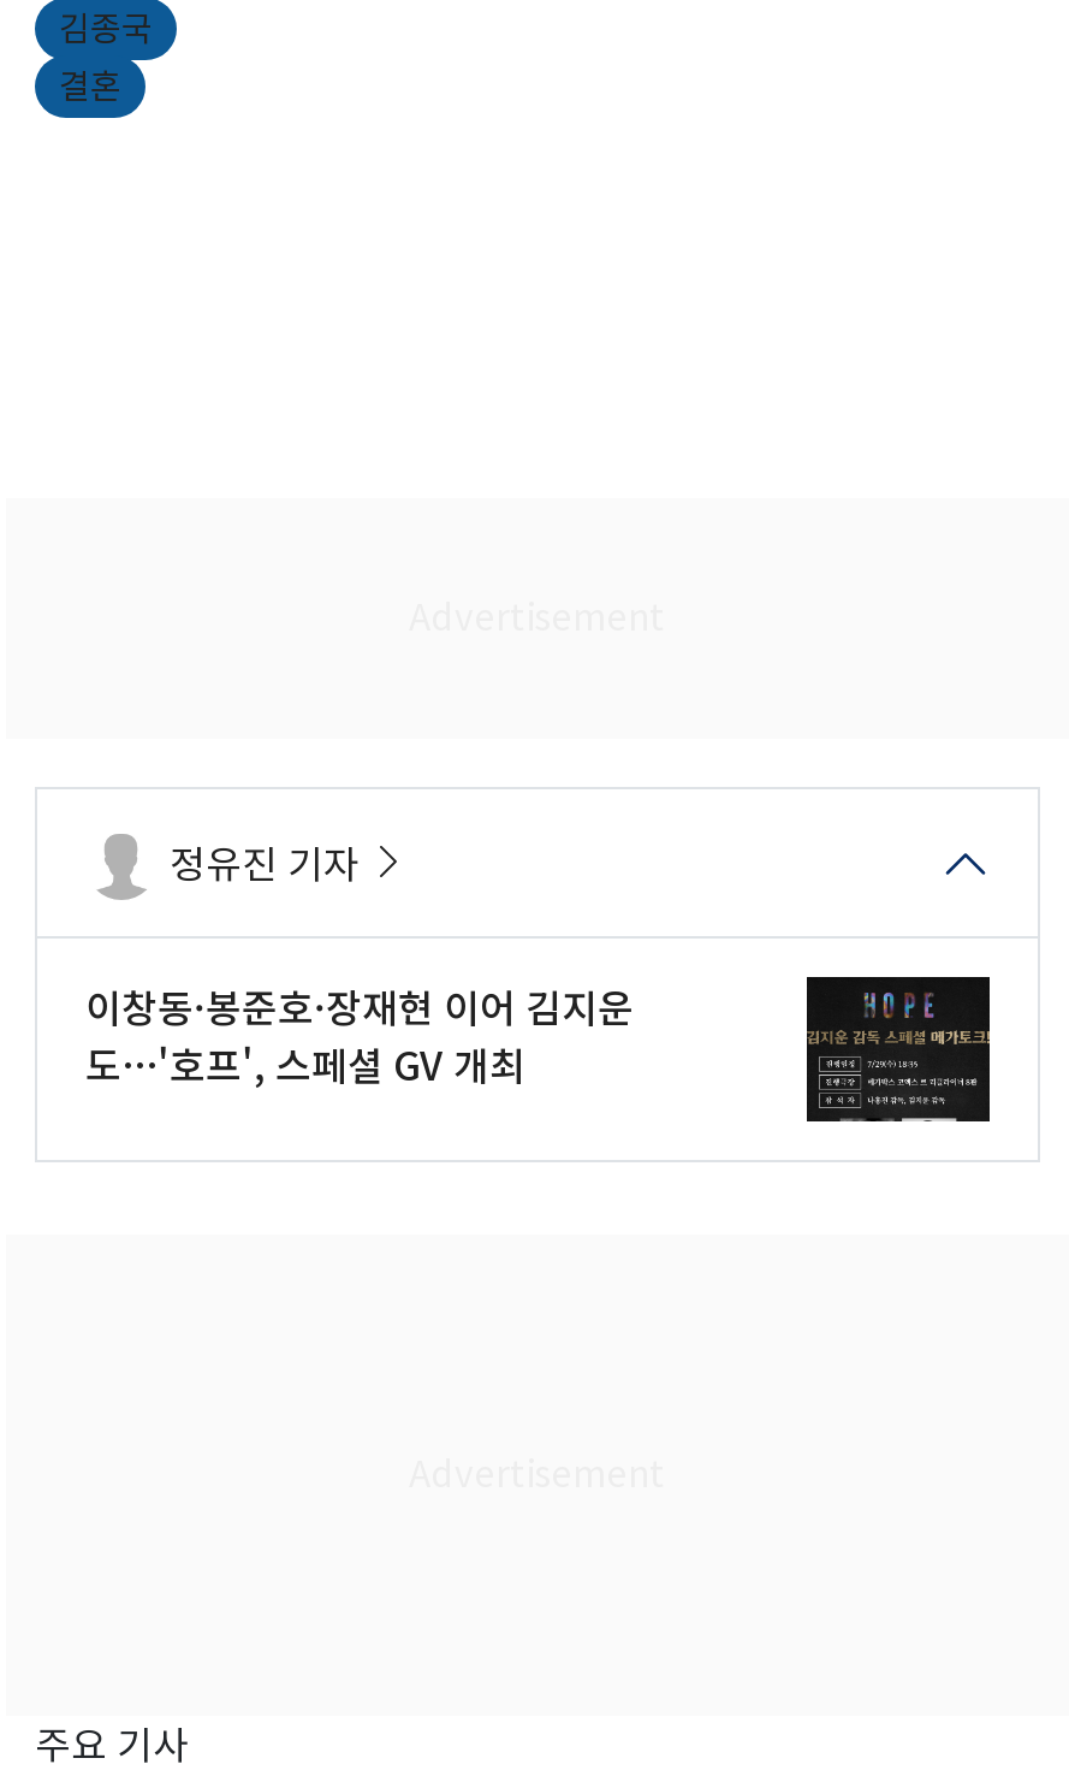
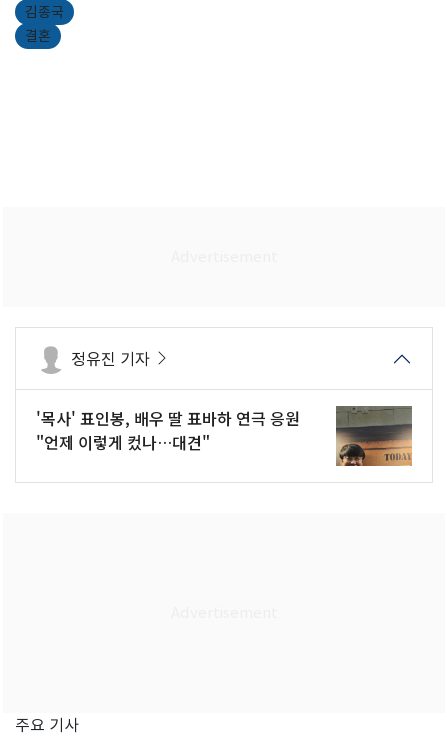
- 이창동·봉준호·장재현 이어 김지운
- 도…'호프', 스페셜 GV 개최
+ '목사' 표인봉, 배우 딸 표바하 연극 응원
+ "언제 이렇게 컸나…대견"

- [image]
+ [image]
